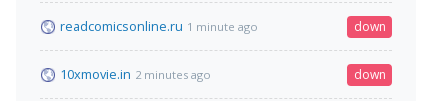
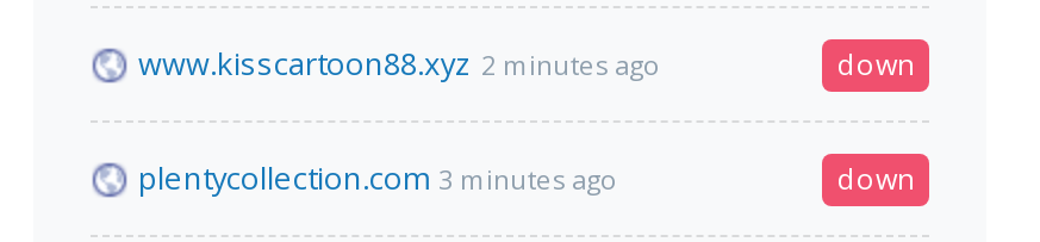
- readcomicsonline.ru 1 minute ago
+ www.kisscartoon88.xyz 2 minutes ago

- 10xmovie.in 2 minutes ago
+ plentycollection.com 3 minutes ago
